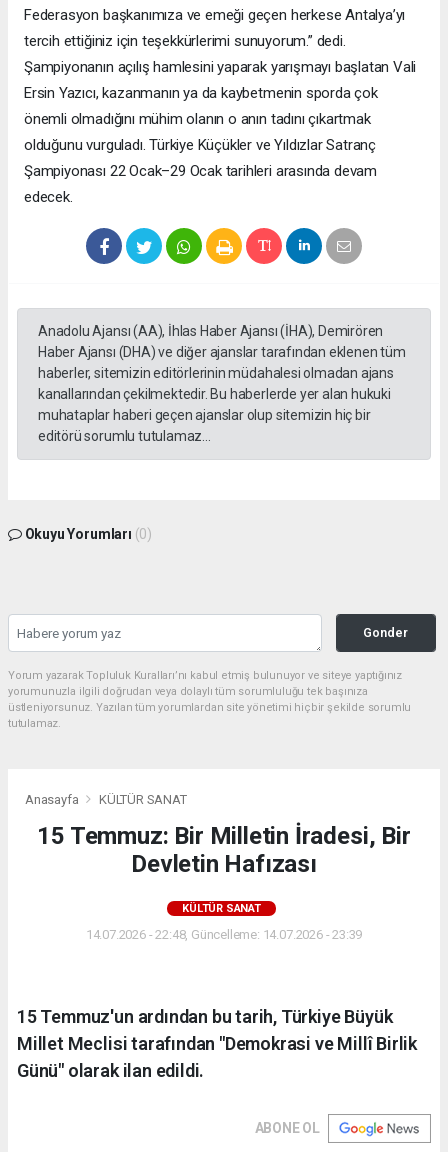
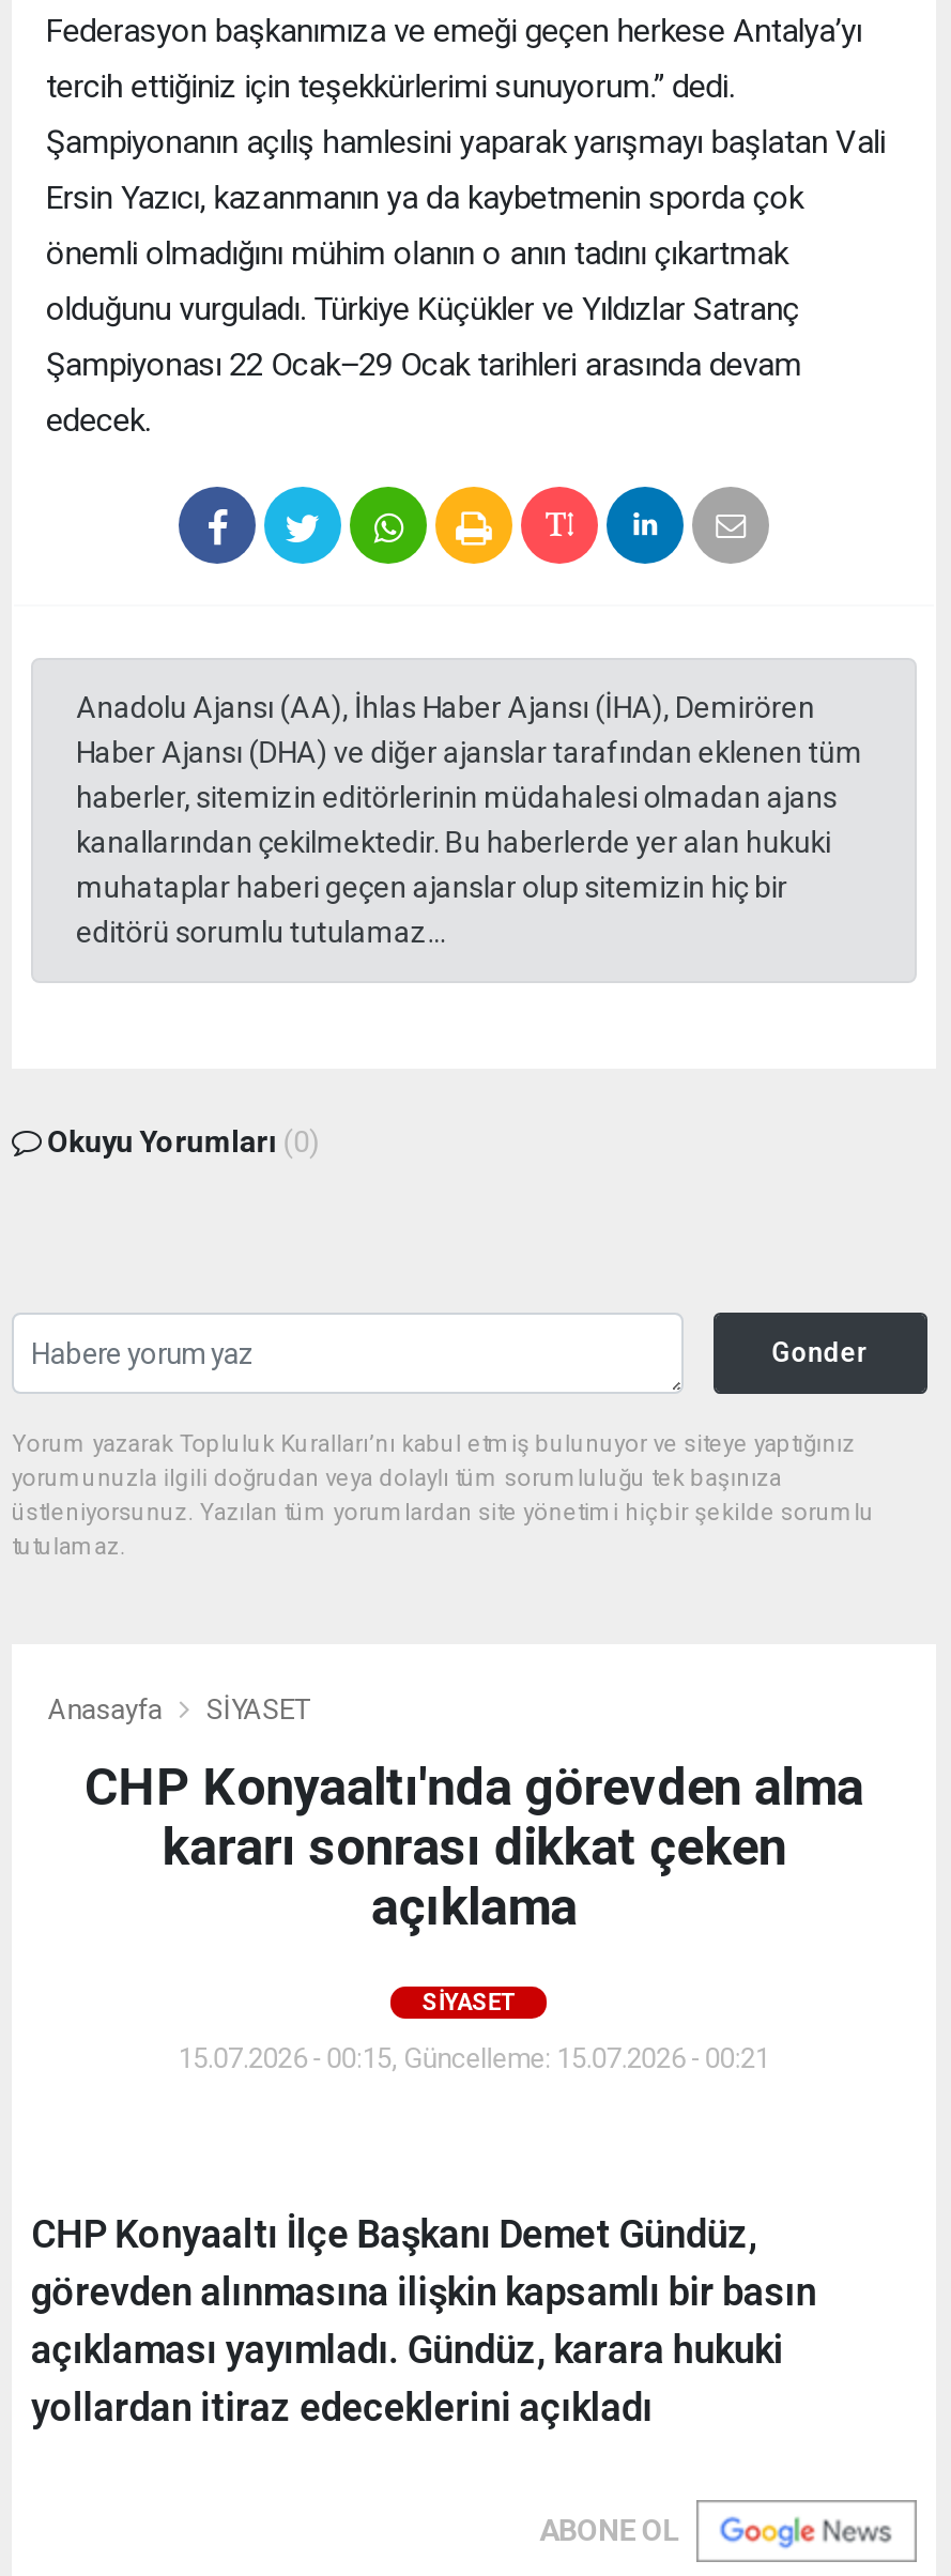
- KÜLTÜR SANAT
+ SİYASET

- 15 Temmuz: Bir Milletin İradesi, Bir
- Devletin Hafızası
+ CHP Konyaaltı'nda görevden alma
+ kararı sonrası dikkat çeken
+ açıklama

- KÜLTÜR SANAT
+ SİYASET

- 14.07.2026 - 22:48, Güncelleme: 14.07.2026 - 23:39
+ 15.07.2026 - 00:15, Güncelleme: 15.07.2026 - 00:21

- 15 Temmuz'un ardından bu tarih, Türkiye Büyük
- Millet Meclisi tarafından "Demokrasi ve Millî Birlik
- Günü" olarak ilan edildi.
+ CHP Konyaaltı İlçe Başkanı Demet Gündüz,
+ görevden alınmasına ilişkin kapsamlı bir basın
+ açıklaması yayımladı. Gündüz, karara hukuki
+ yollardan itiraz edeceklerini açıkladı
